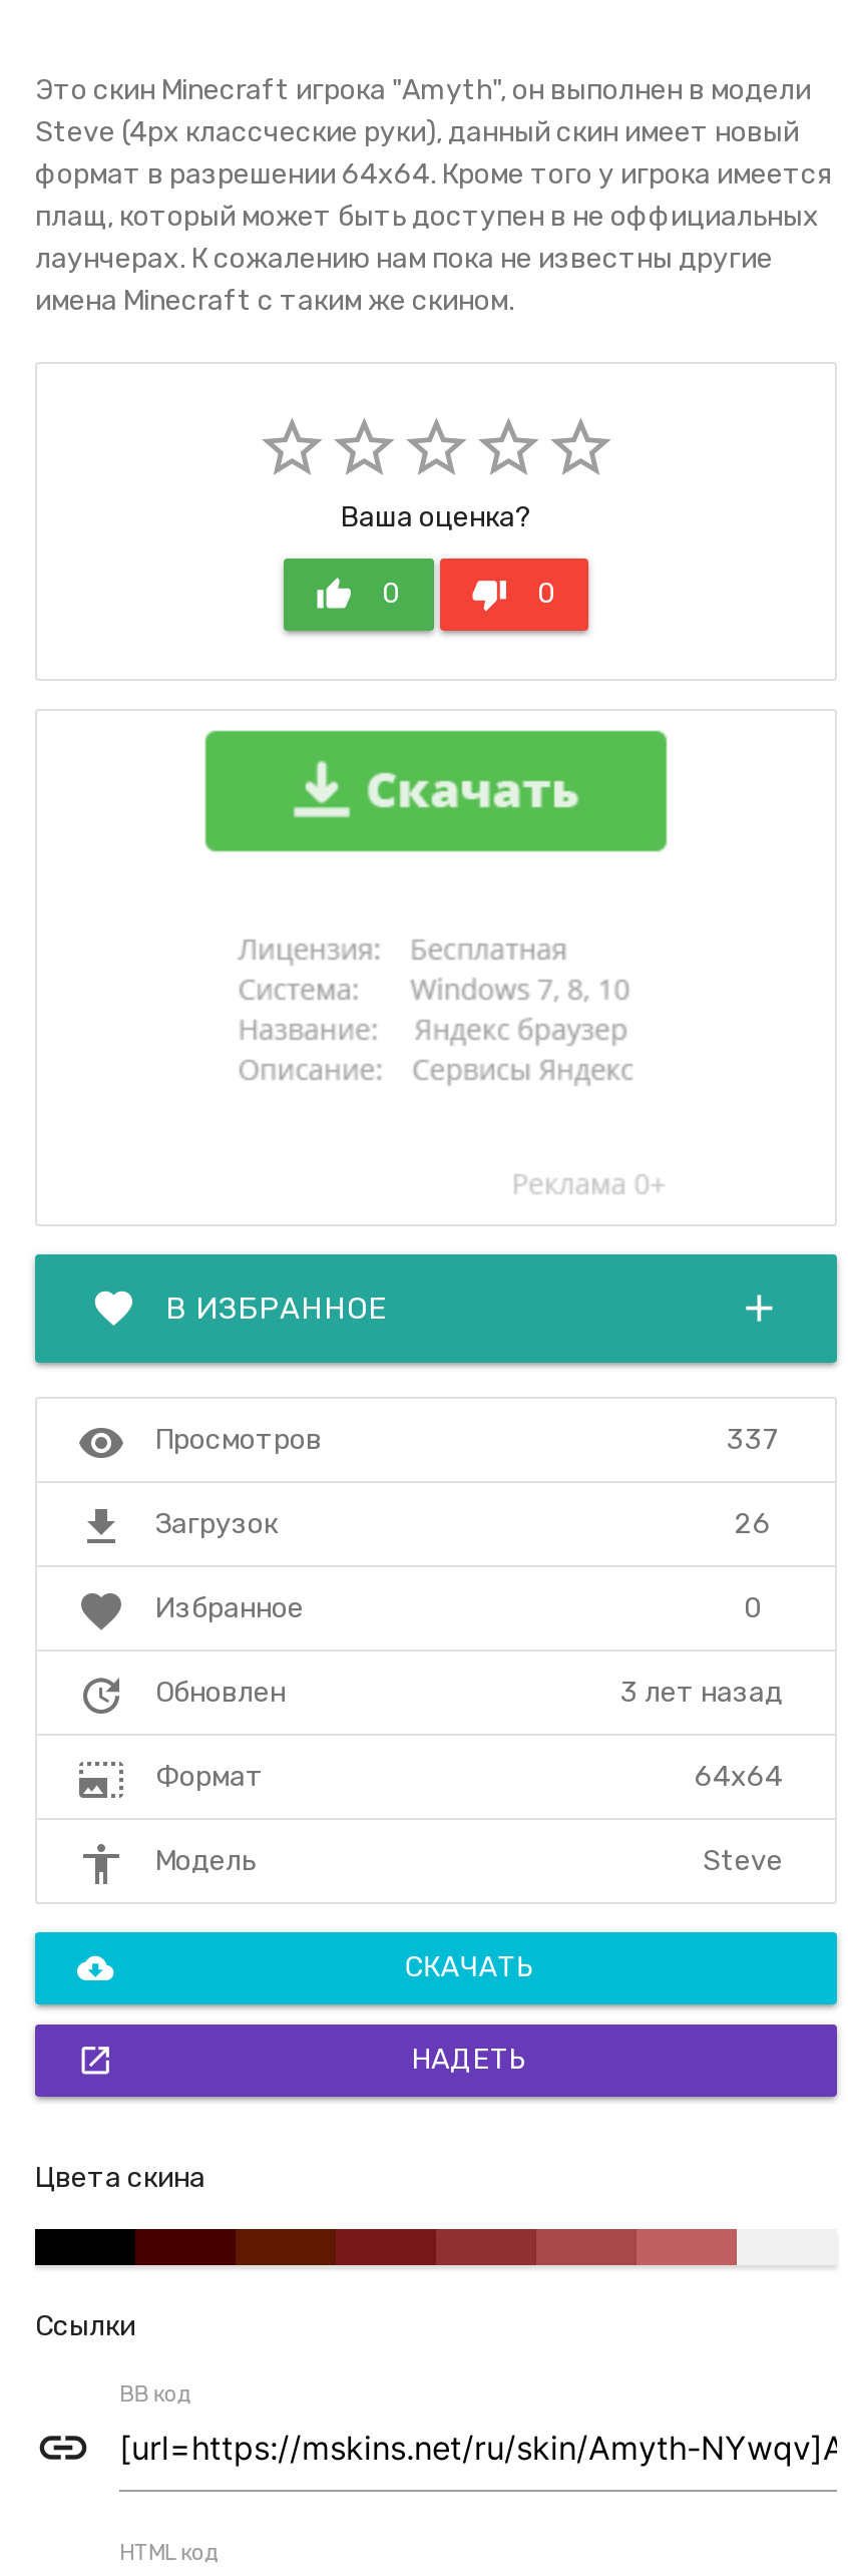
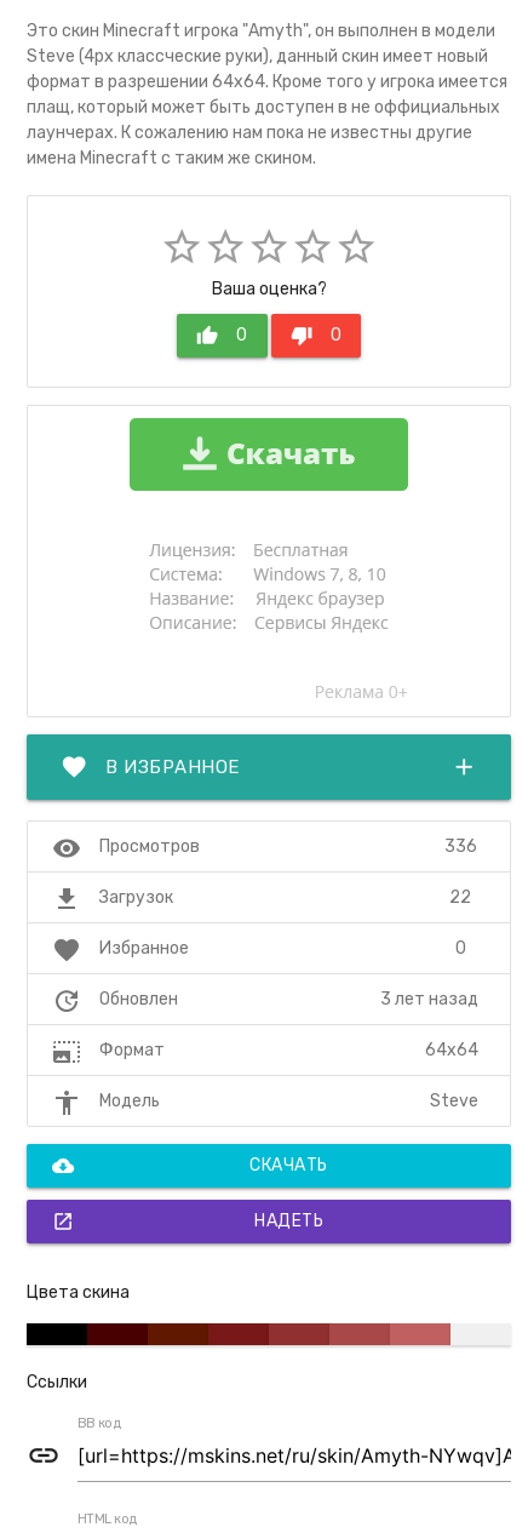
- 337
+ 336

- 26
+ 22
